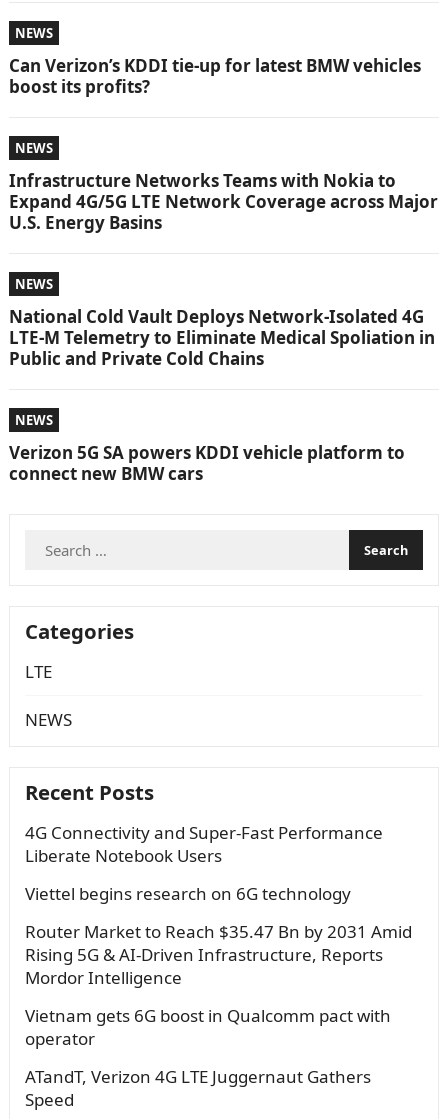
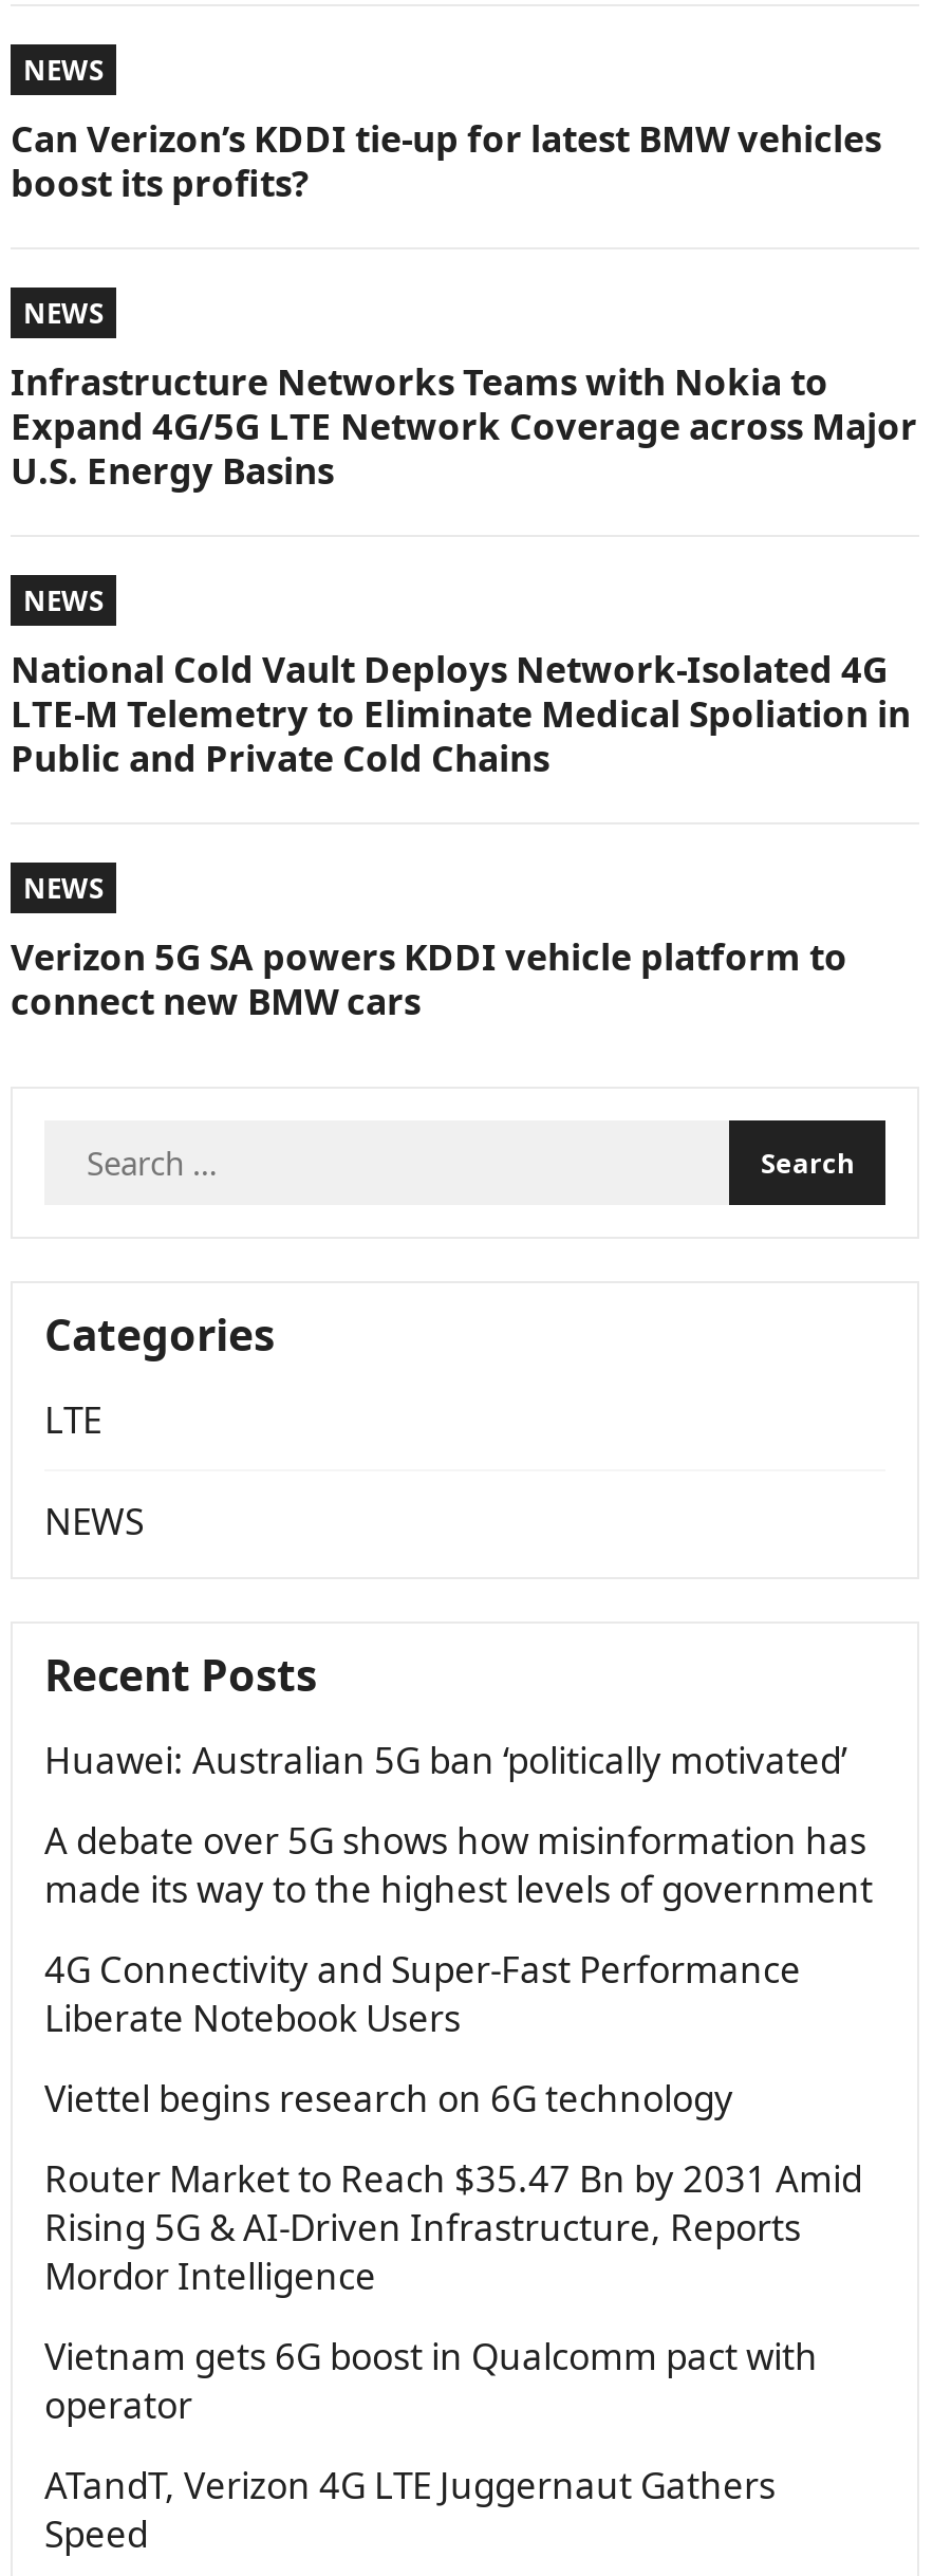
+ Huawei: Australian 5G ban ‘politically motivated’
+ A debate over 5G shows how misinformation has
+ made its way to the highest levels of government
